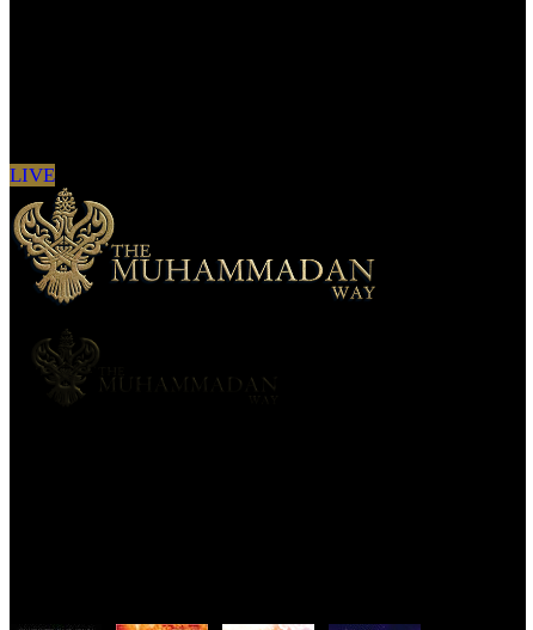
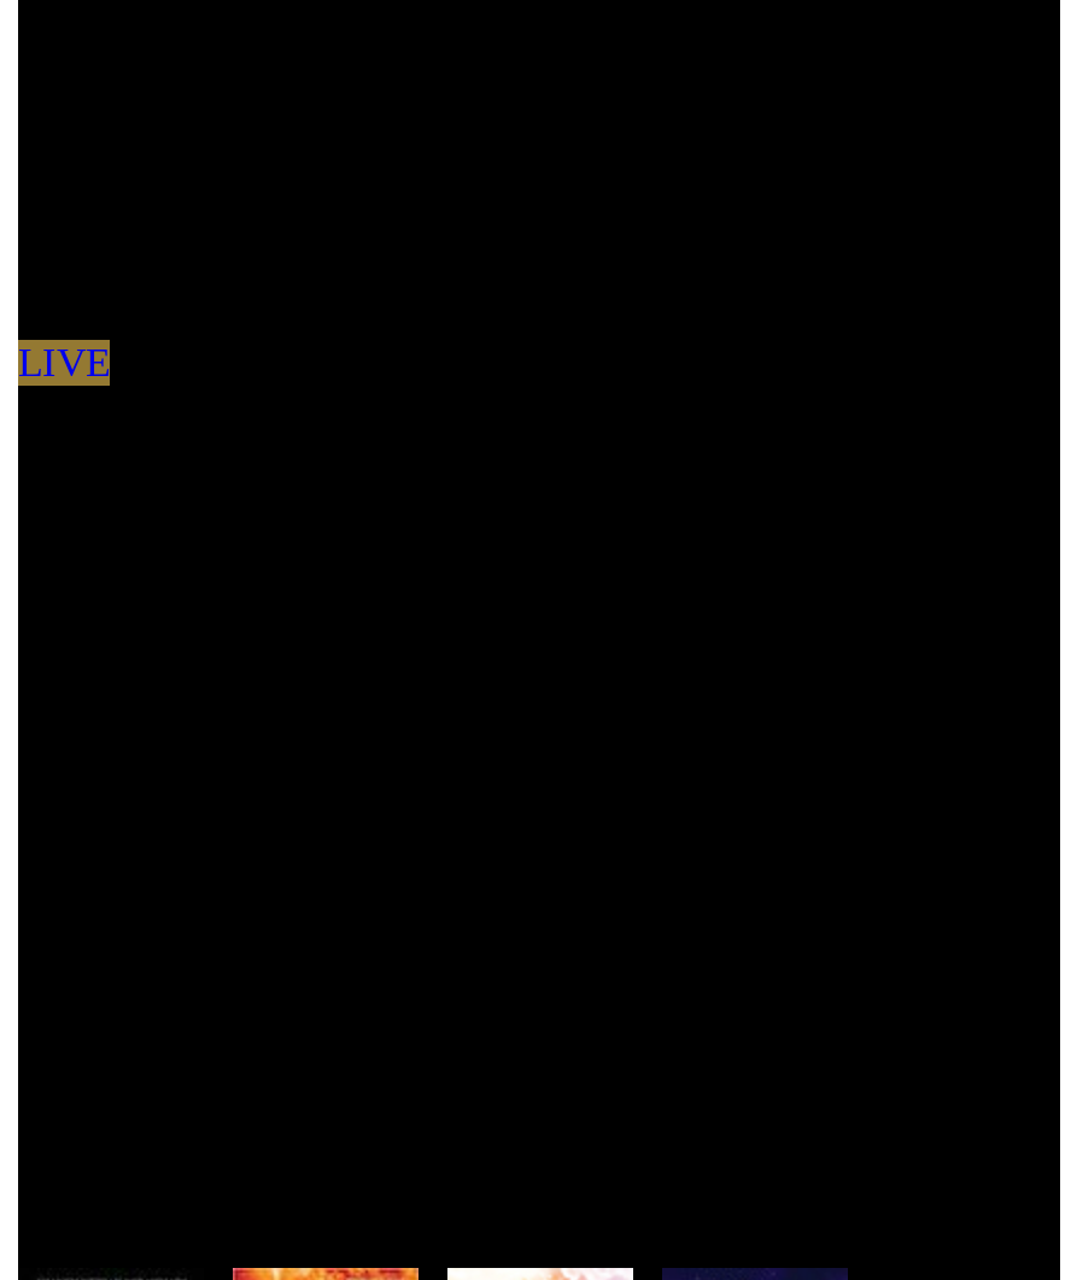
- [image]
